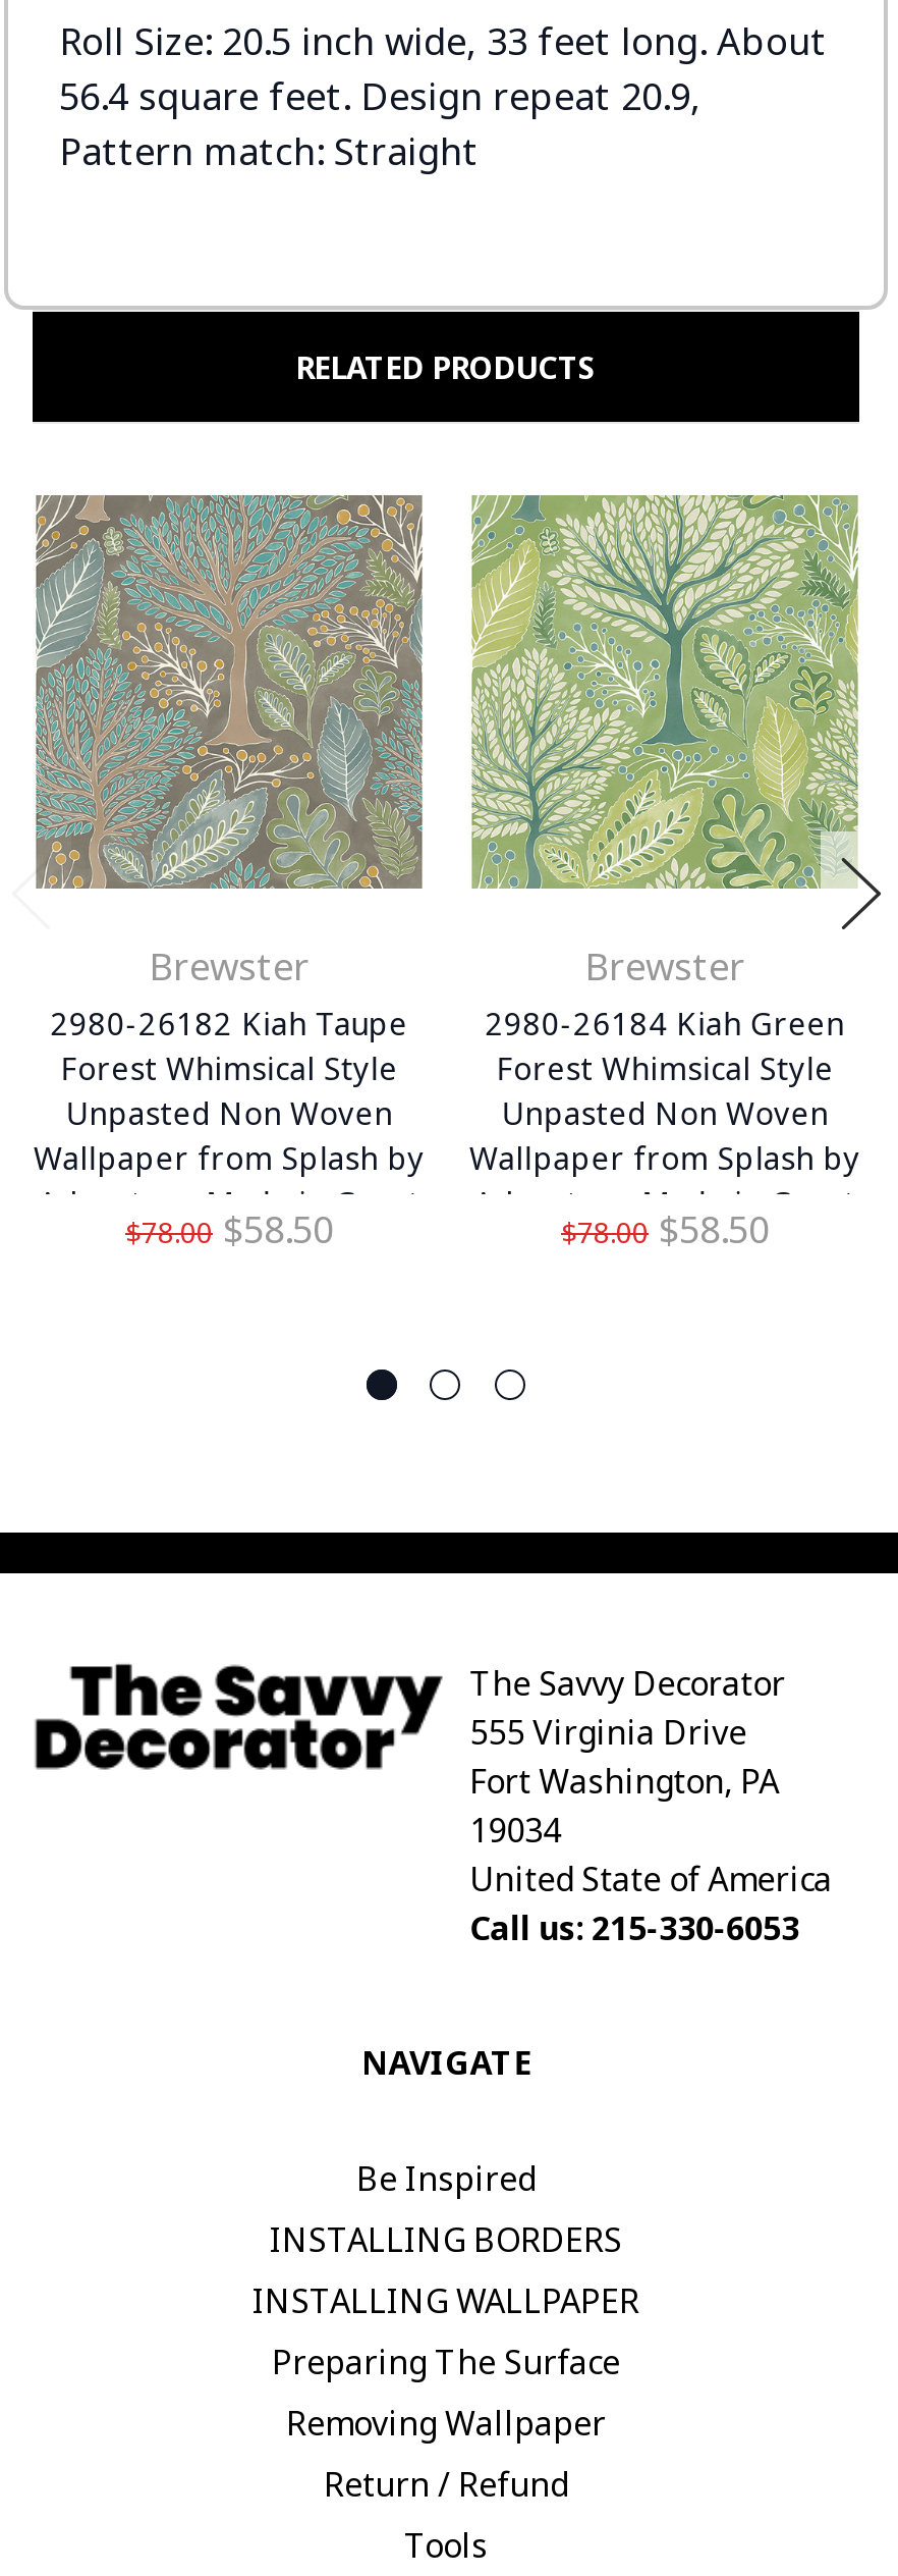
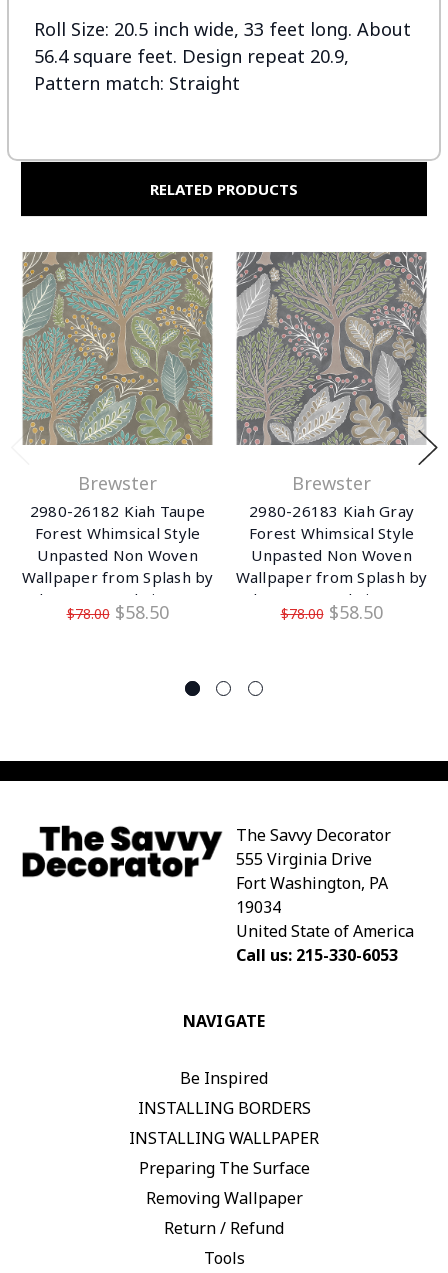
- [image]
+ [image]

- 2980-26184 Kiah Green
+ 2980-26183 Kiah Gray
